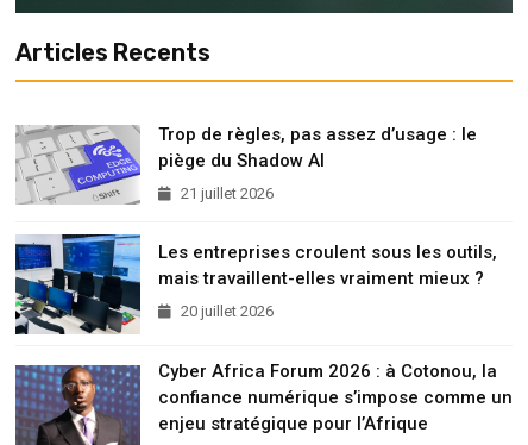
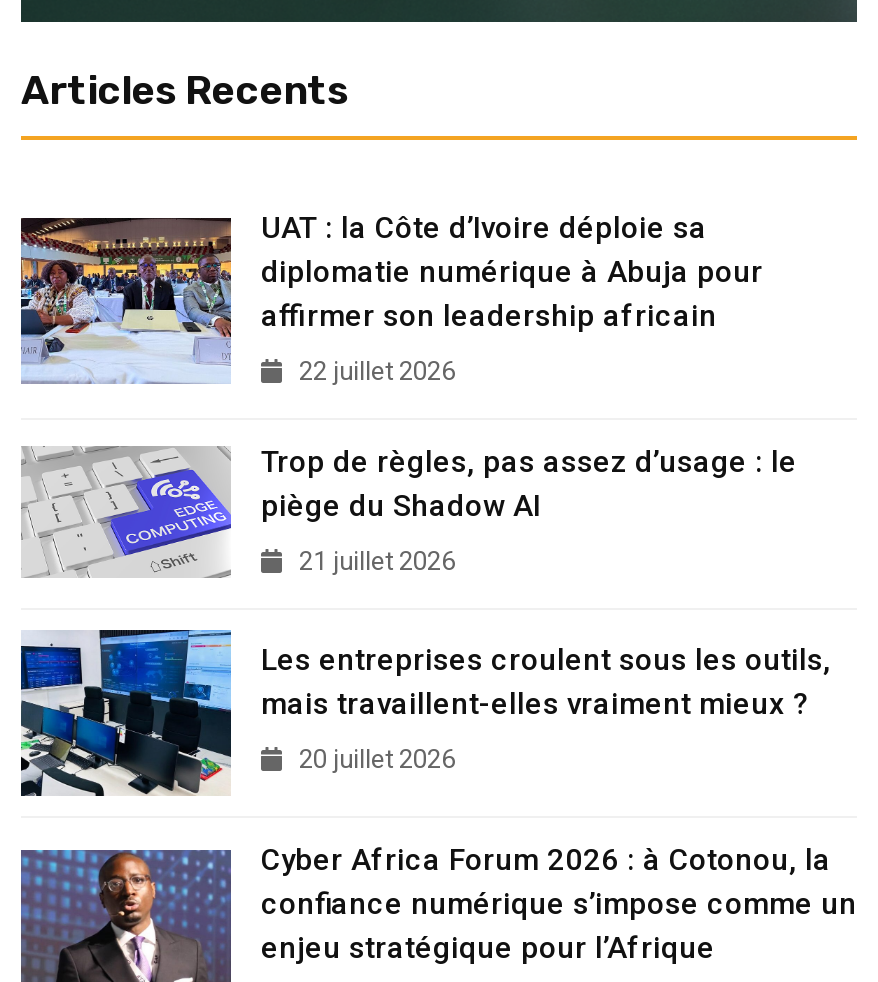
+ [image]
+ UAT : la Côte d’Ivoire déploie sa
+ diplomatie numérique à Abuja pour
+ affirmer son leadership africain
+ 22 juillet 2026
